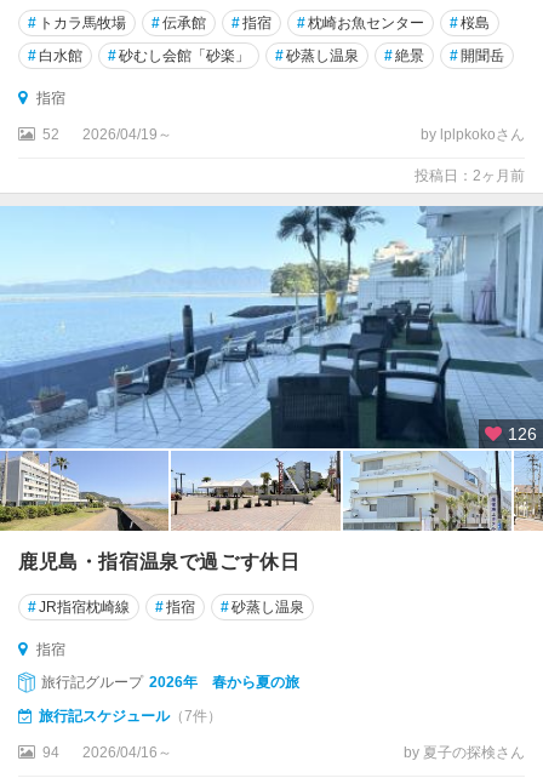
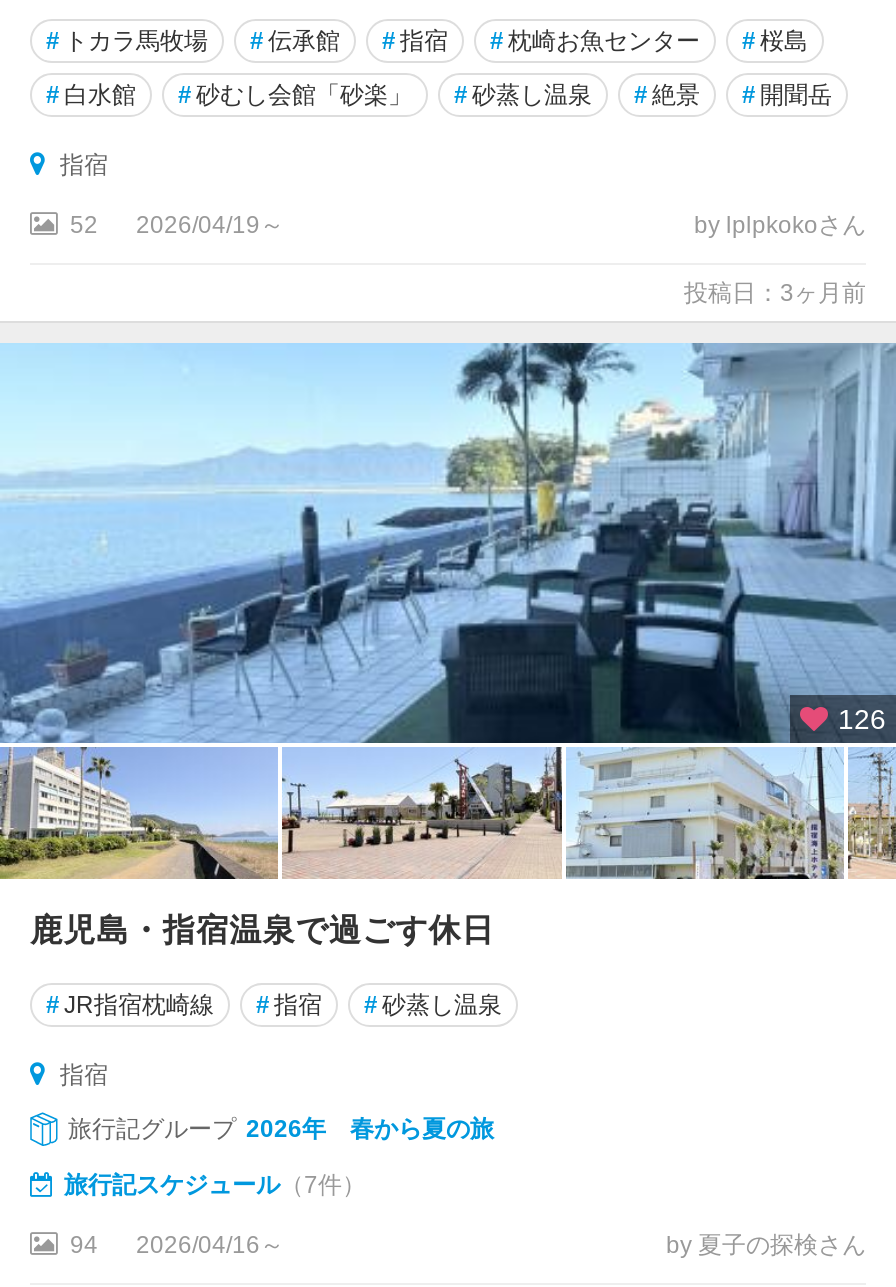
- 投稿日：2ヶ月前
+ 投稿日：3ヶ月前
